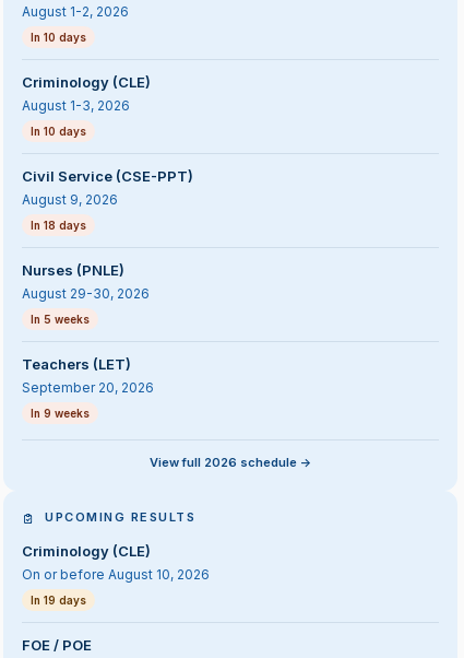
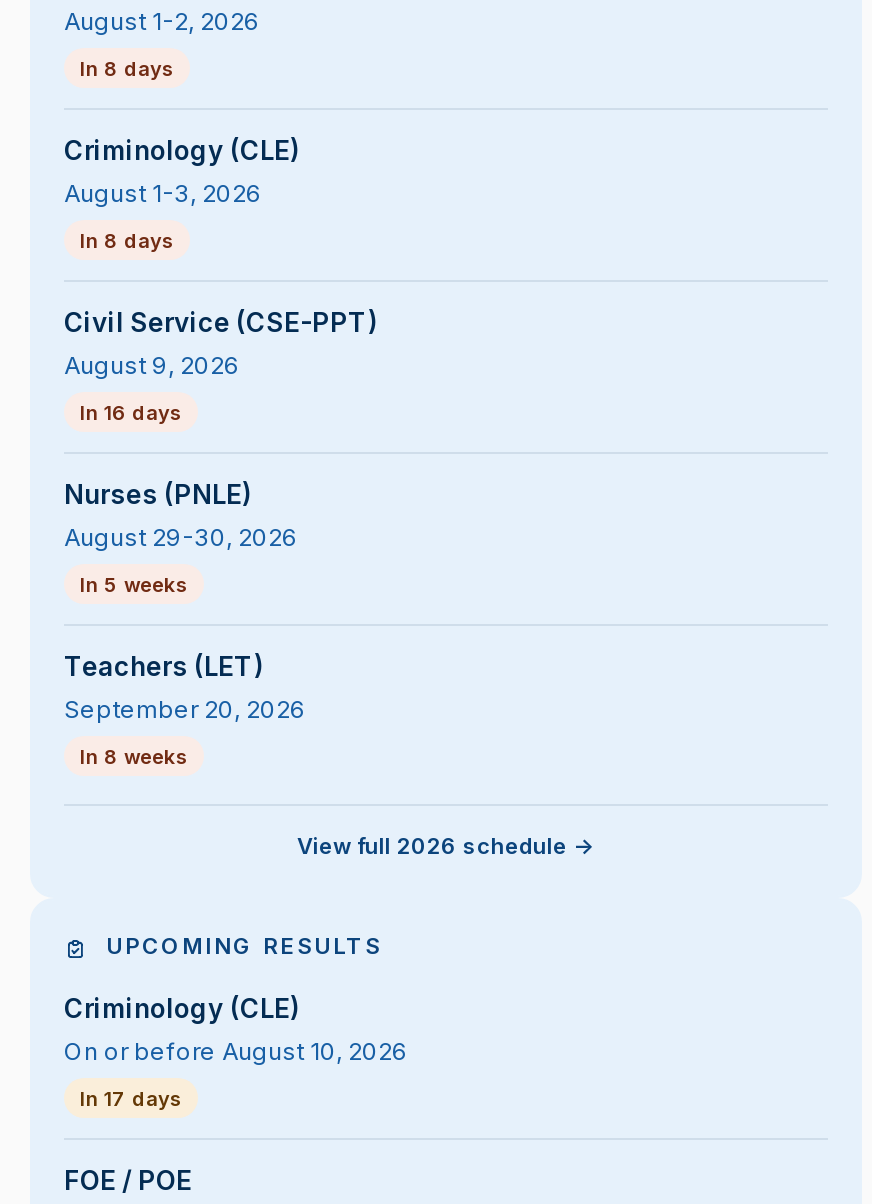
- In 10 days
+ In 8 days

- In 10 days
+ In 8 days

- In 18 days
+ In 16 days

- In 9 weeks
+ In 8 weeks

- In 19 days
+ In 17 days
